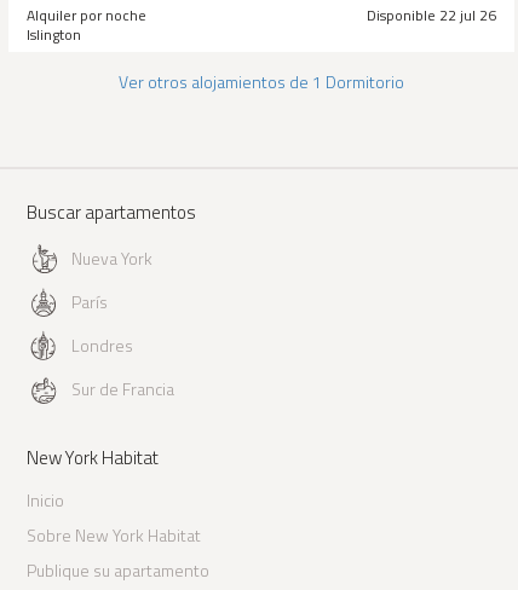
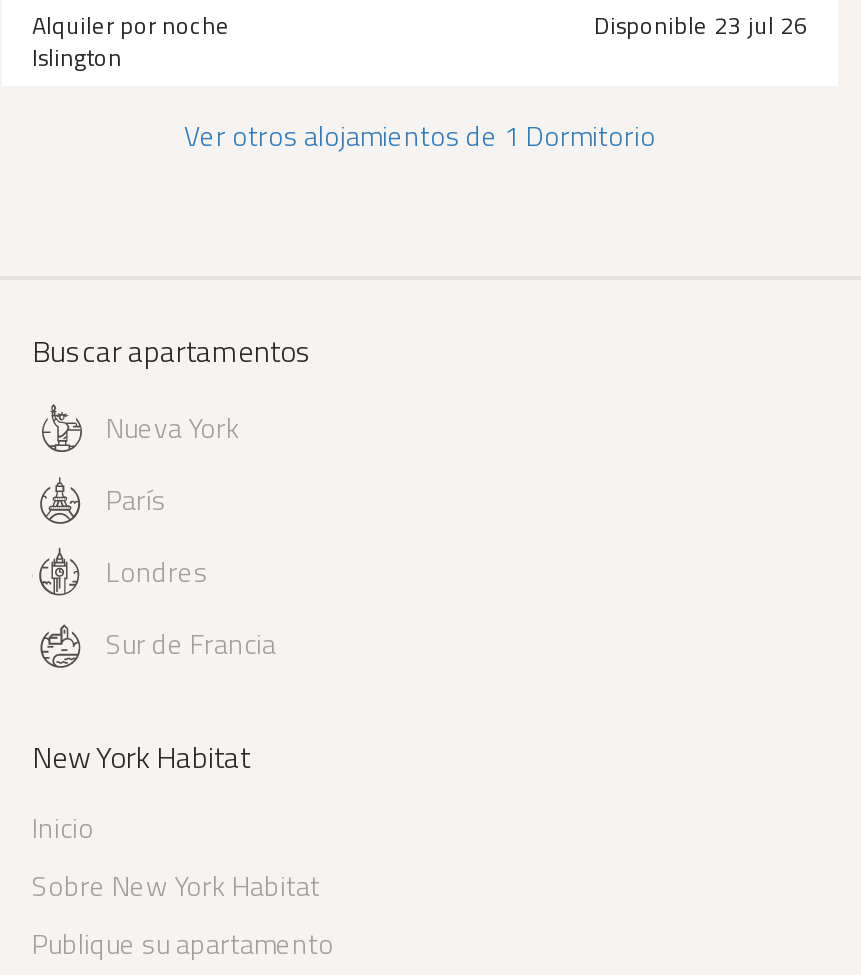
- Disponible 22 jul 26
+ Disponible 23 jul 26
